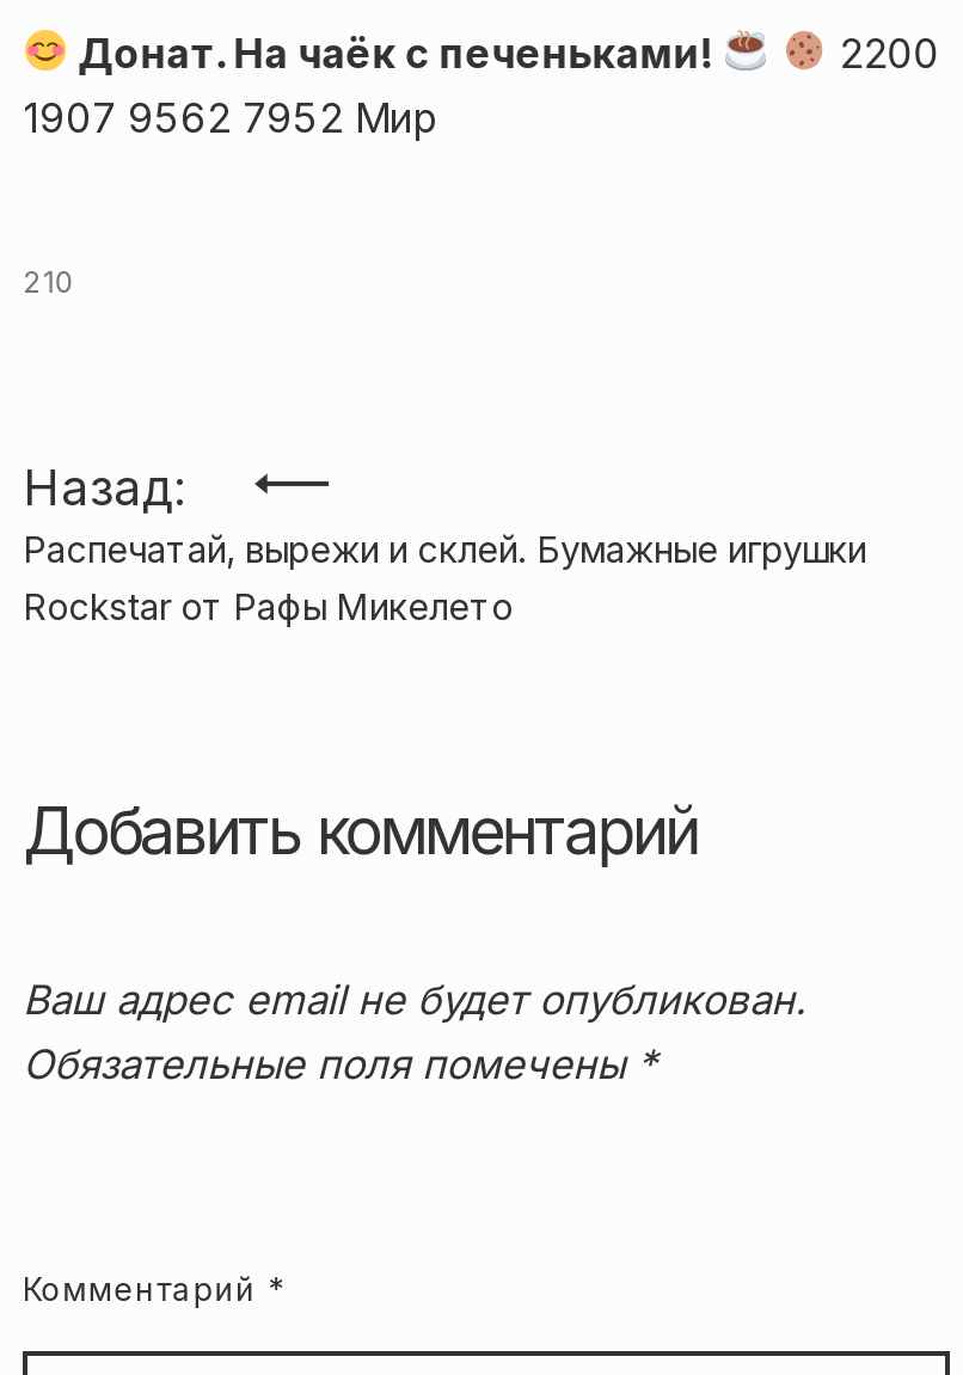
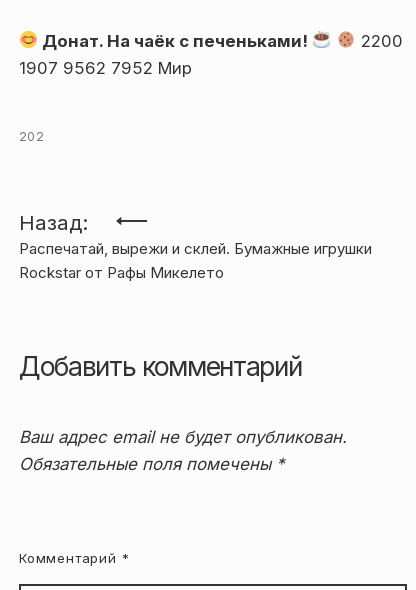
- 210
+ 202
